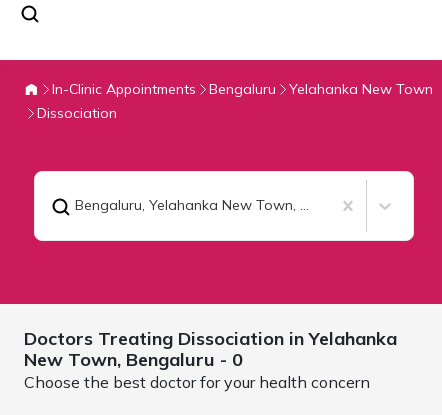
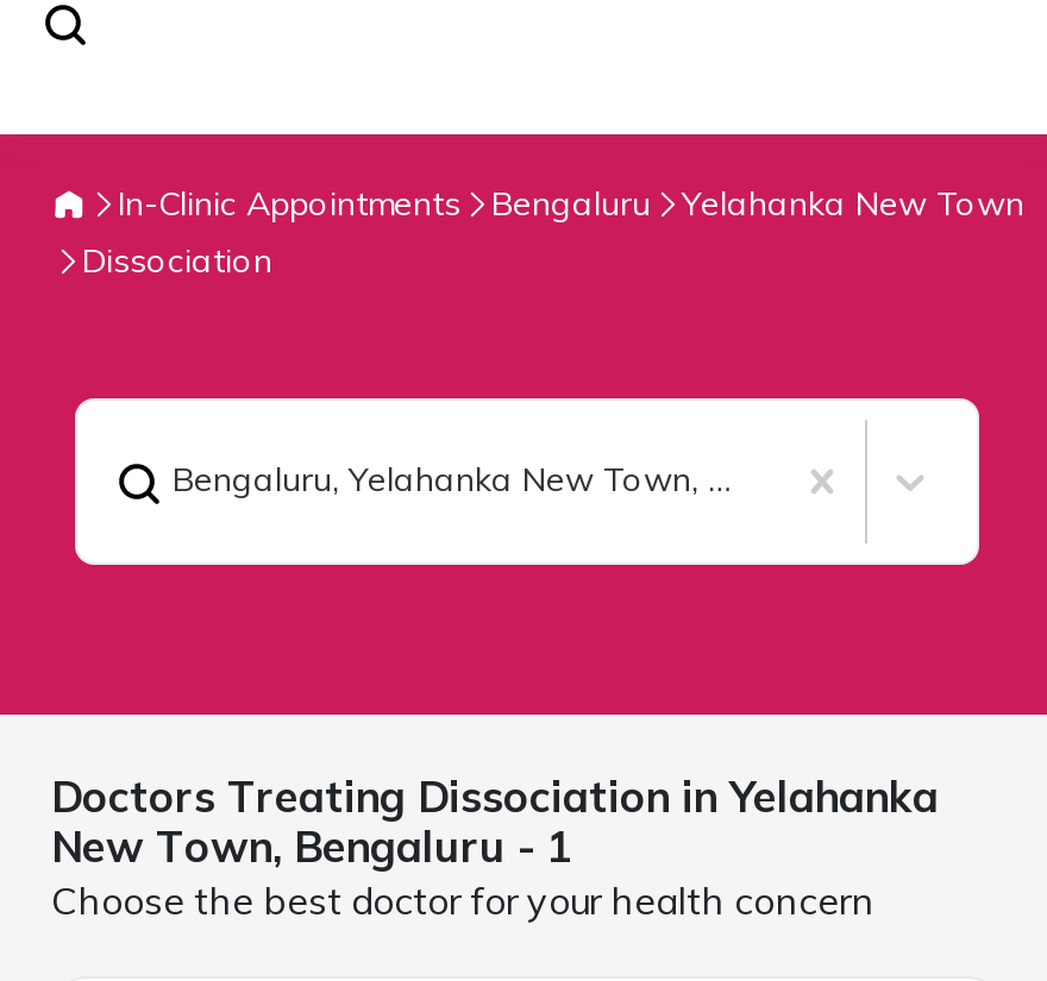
- New Town, Bengaluru - 0
+ New Town, Bengaluru - 1
